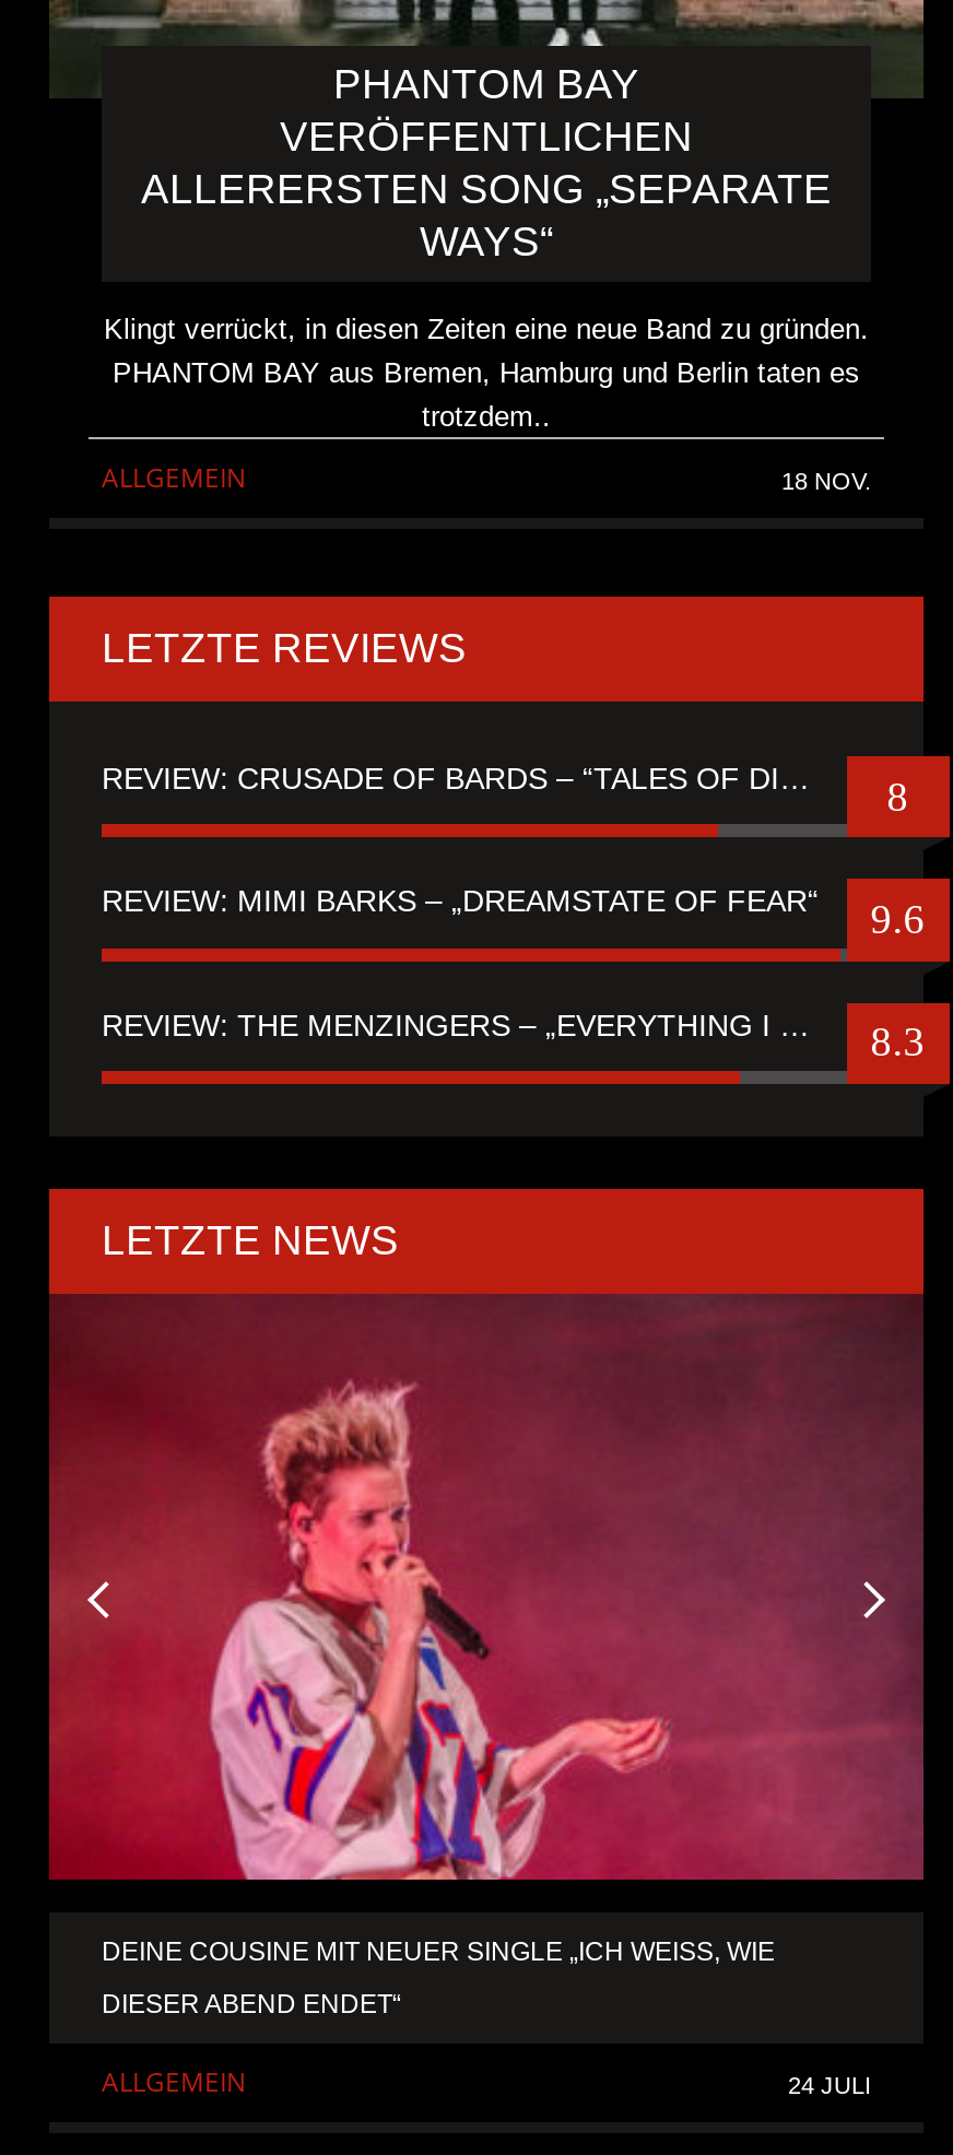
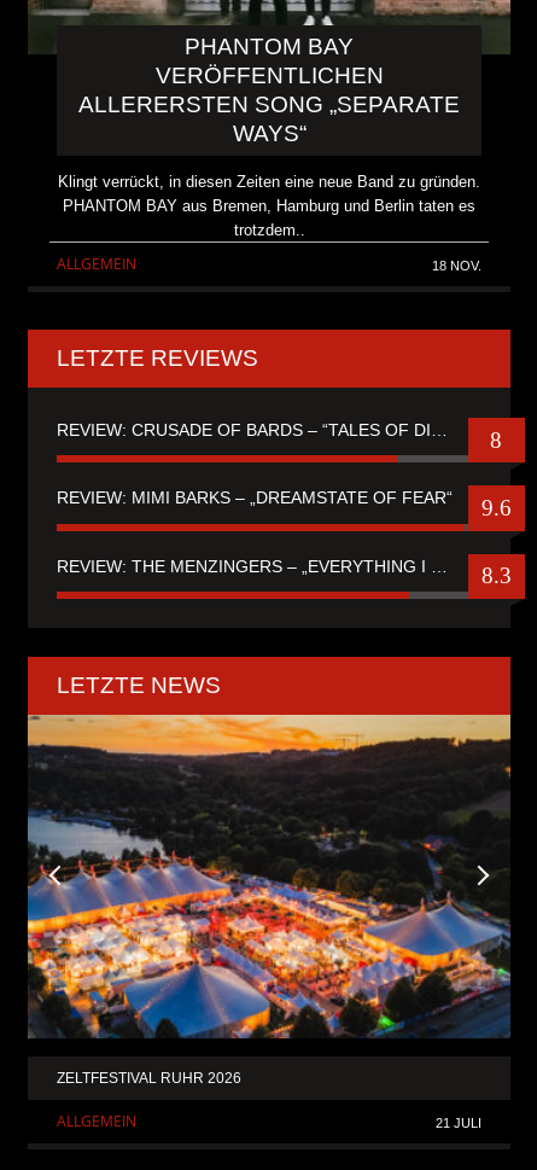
- [image]
- DEINE COUSINE MIT NEUER SINGLE „ICH WEISS, WIE D
- IESER ABEND ENDET“
+ [image]
+ ZELTFESTIVAL RUHR 2026

- 24 JULI
+ 21 JULI
